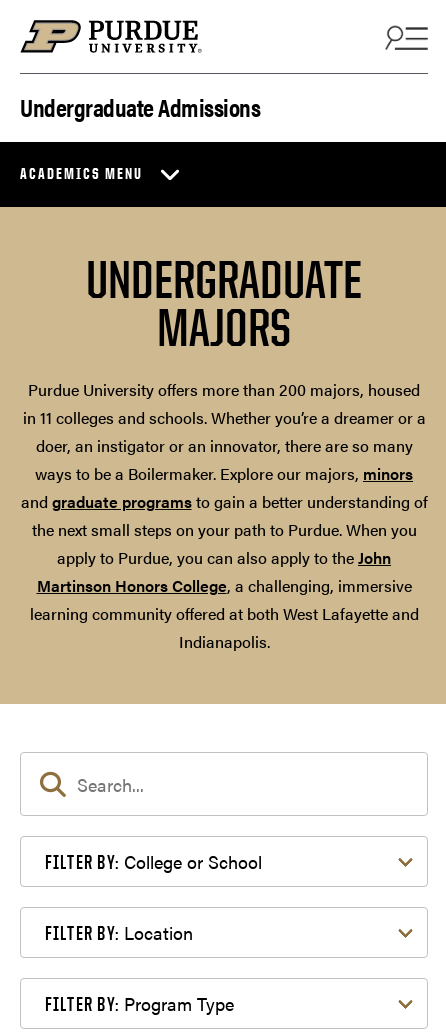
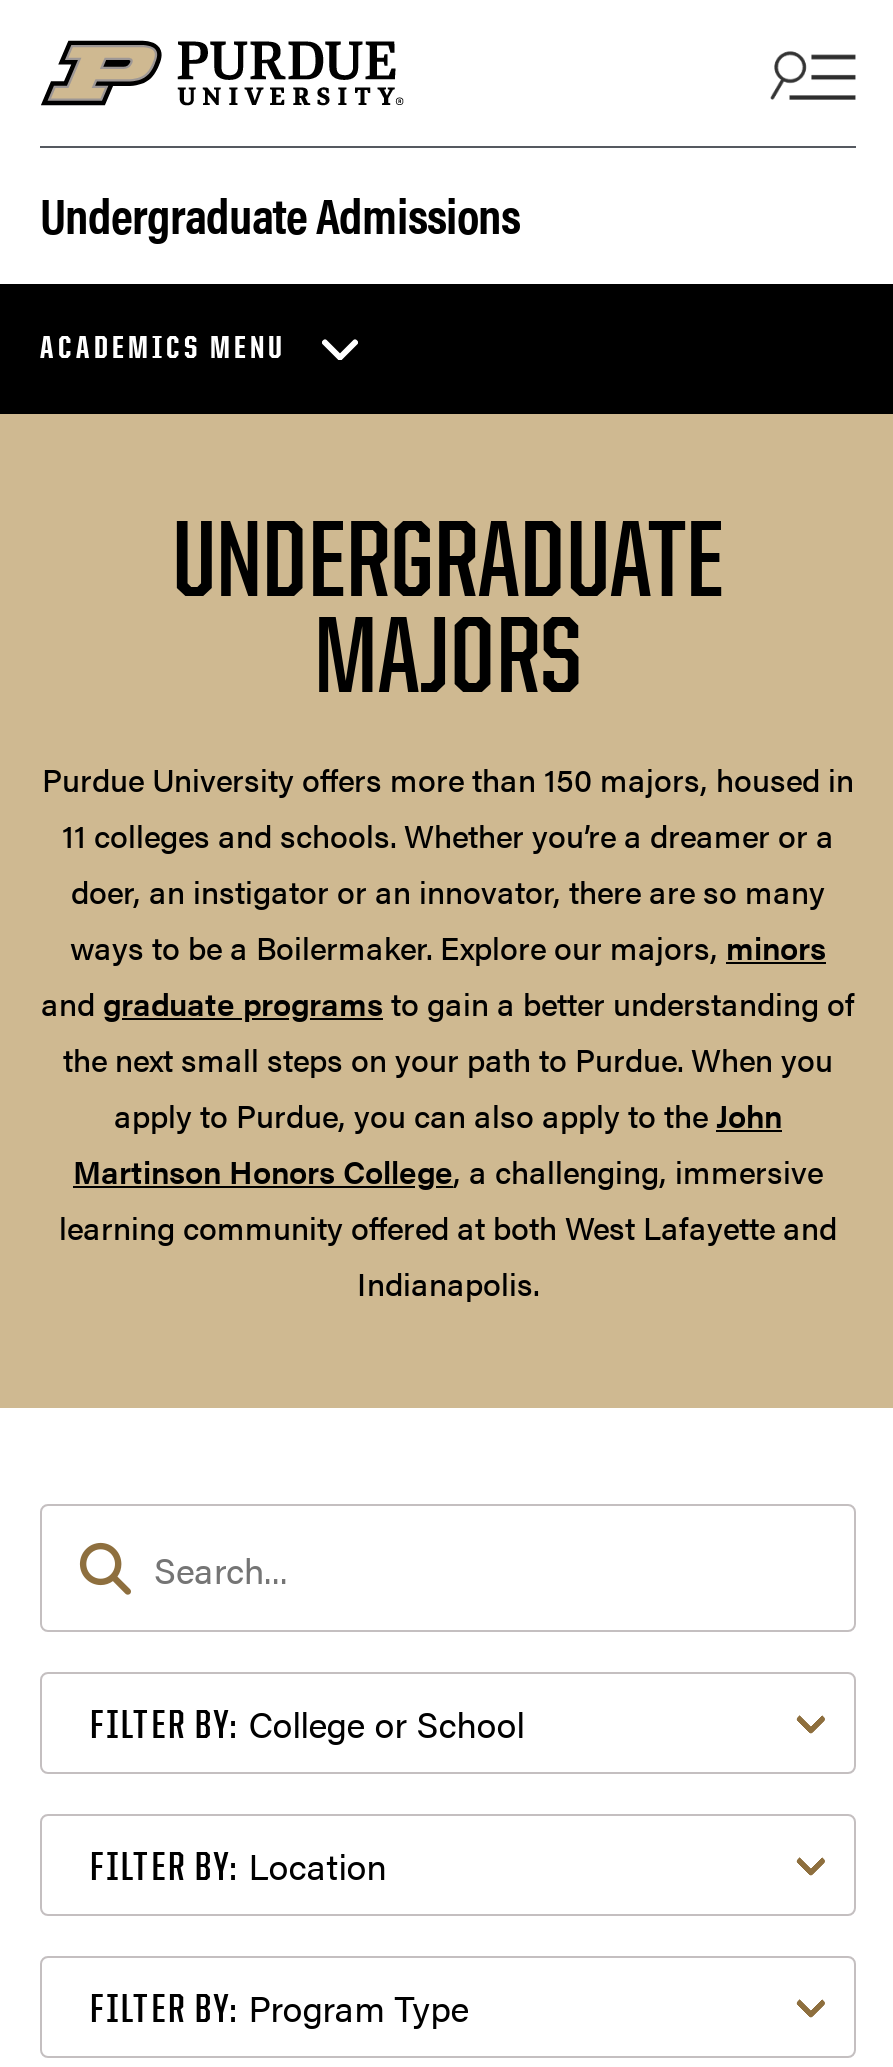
- Purdue University offers more than 200 majors, housed
- in 11 colleges and schools. Whether you’re a dreamer or a
+ Purdue University offers more than 150 majors, housed in
+ 11 colleges and schools. Whether you’re a dreamer or a
